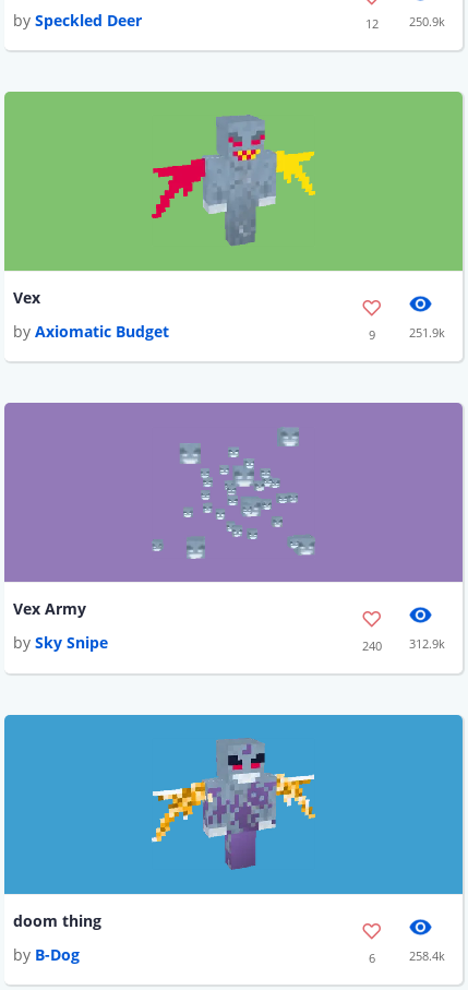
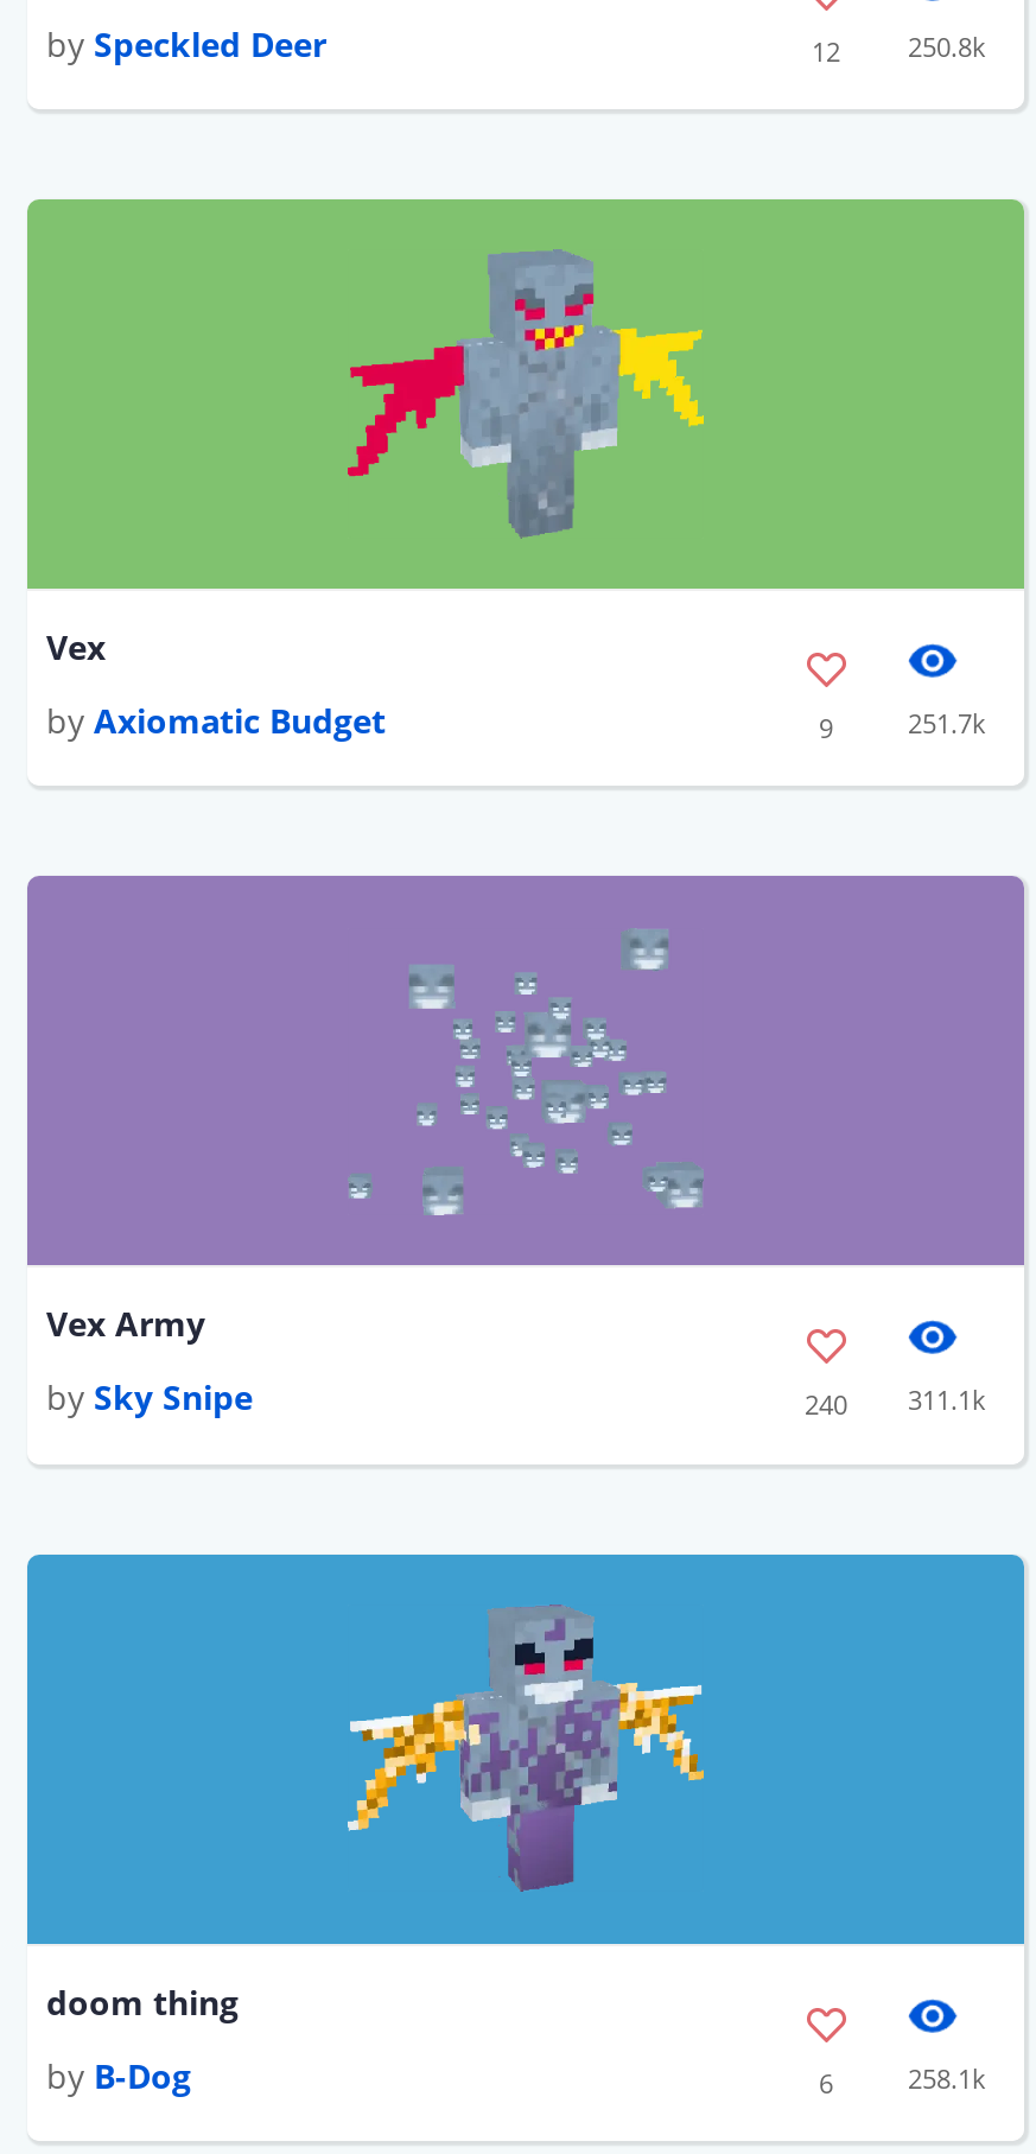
- 12 250.9k
+ 12 250.8k

- 251.9k
+ 251.7k

- 240 312.9k
+ 240 311.1k

- 258.4k
+ 258.1k
